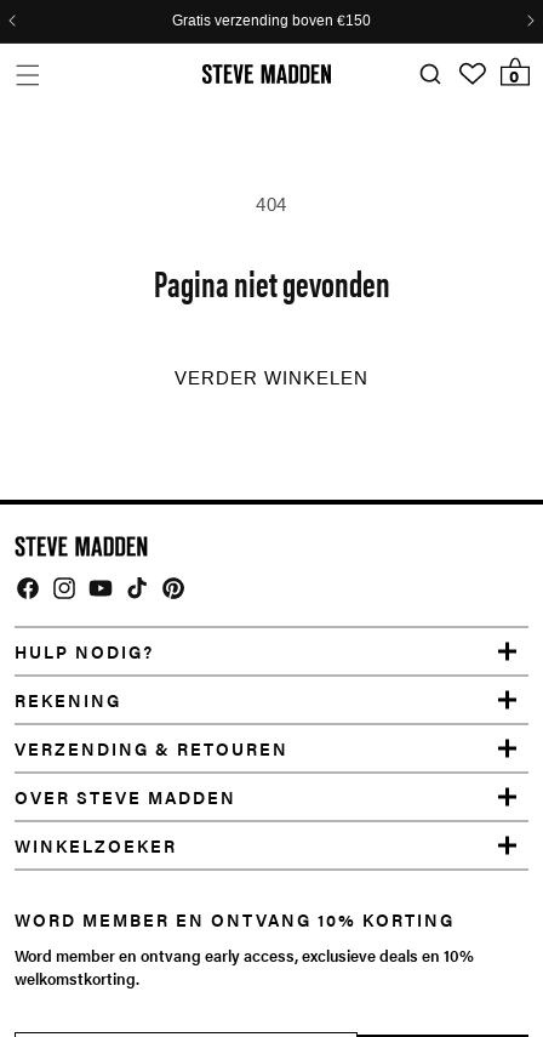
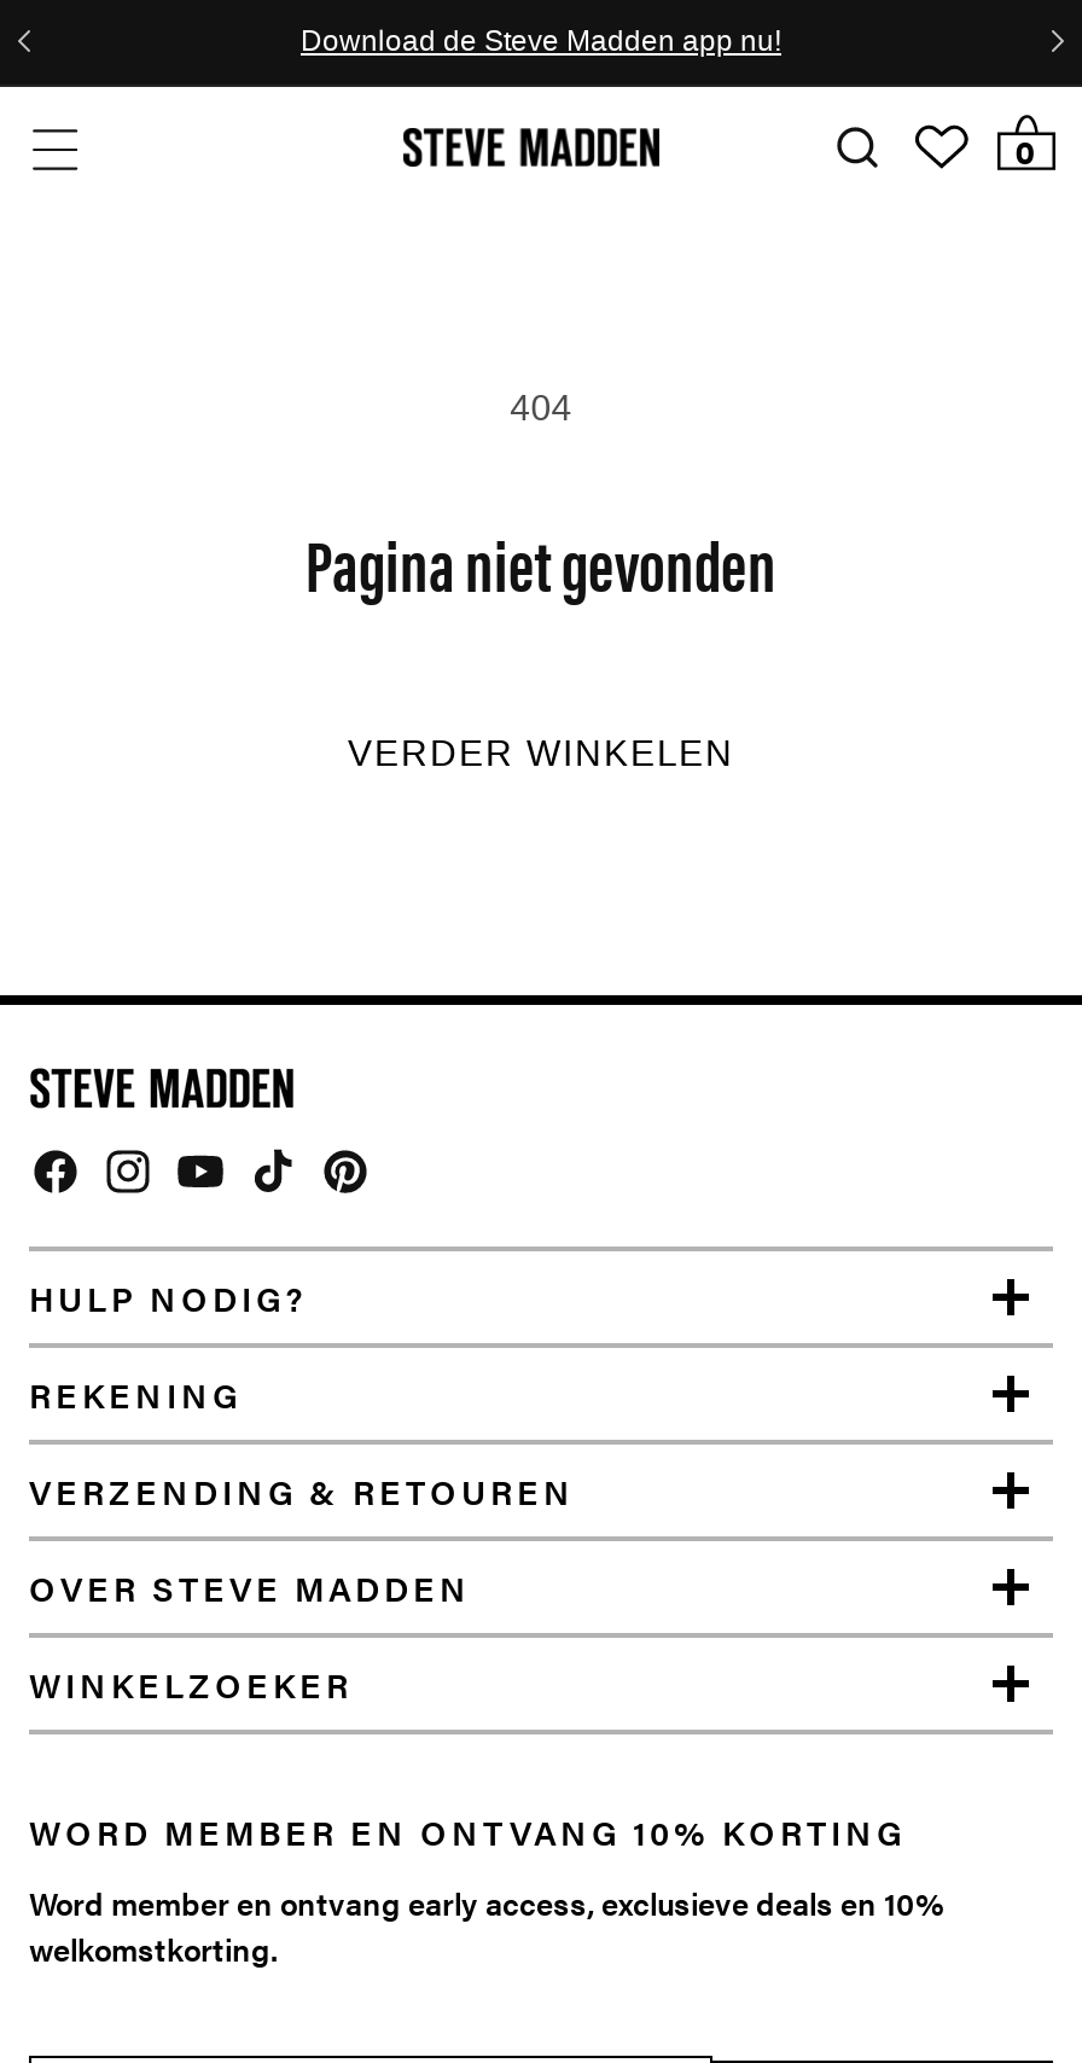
- Gratis verzending boven €150
+ Download de Steve Madden app nu!
